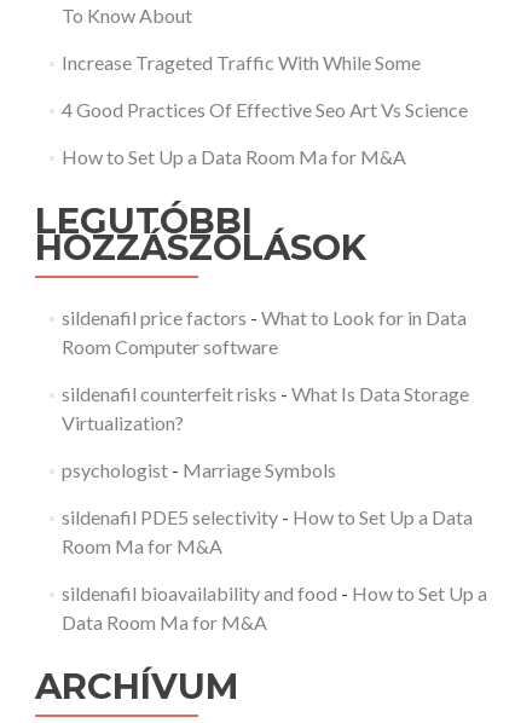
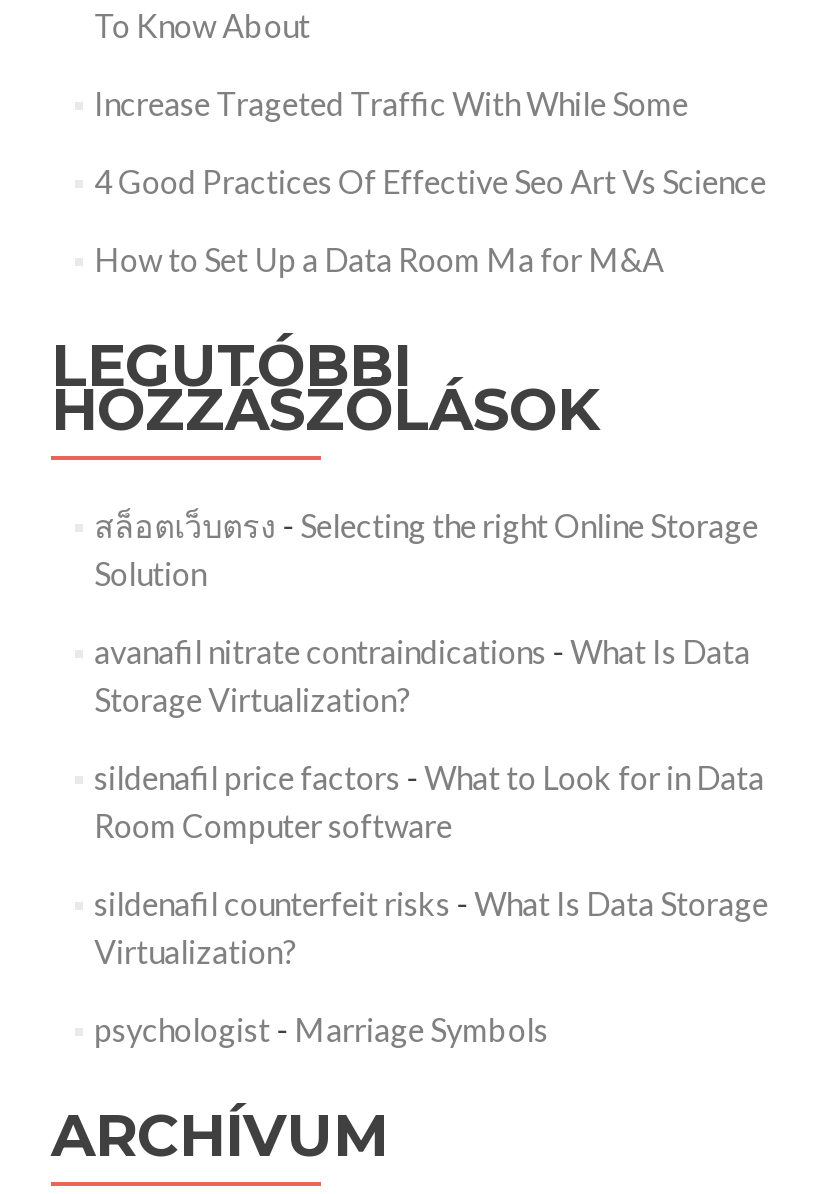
+ สล็อตเว็บตรง- Selecting the right Online Storage
+ Solution
+ avanafil nitrate contraindications - What Is Data
+ Storage Virtualization?

moved down: sildenafil price factors - What to Look for in Data | Room Computer software | sildenafil counterfeit risks - What Is Data Storage | Virtualization? | psychologist - Marriage Symbols

- sildenafil PDE5 selectivity - How to Set Up a Data
- Room Ma for M&A
- sildenafil bioavailability and food - How to Set Up a
- Data Room Ma for M&A
